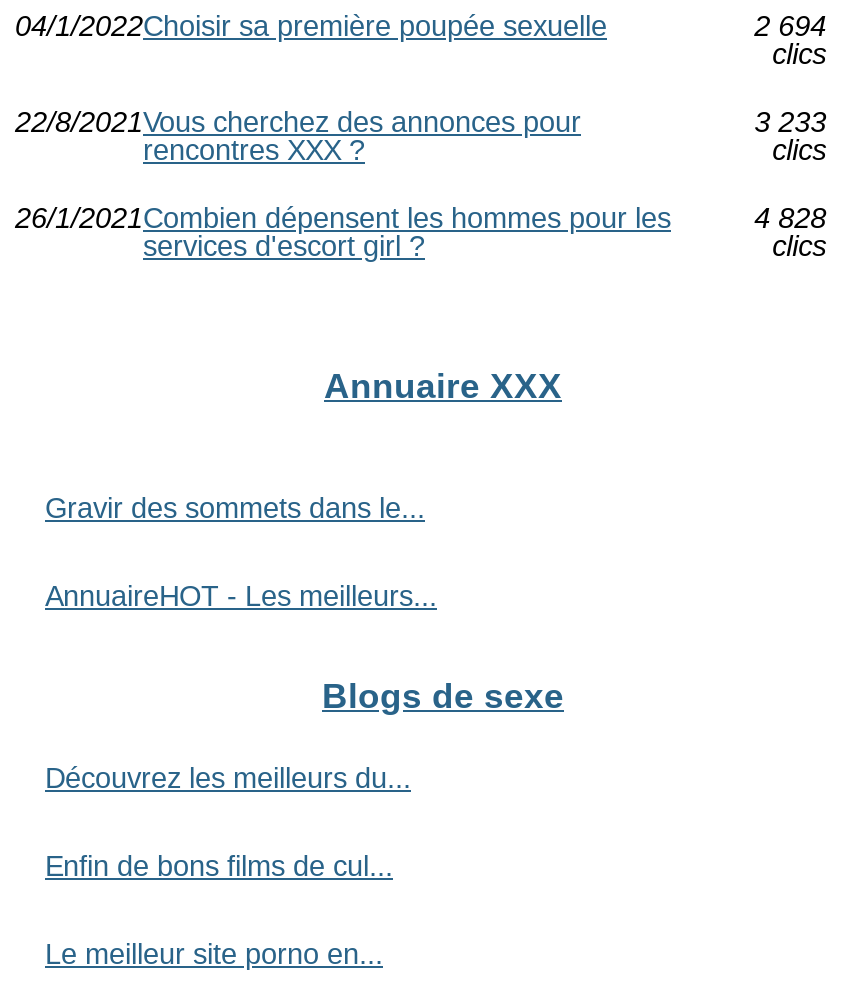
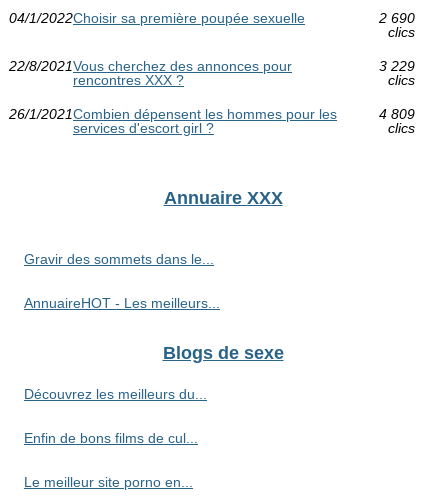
- 2 694
+ 2 690

- 3 233
+ 3 229

- 4 828
+ 4 809
